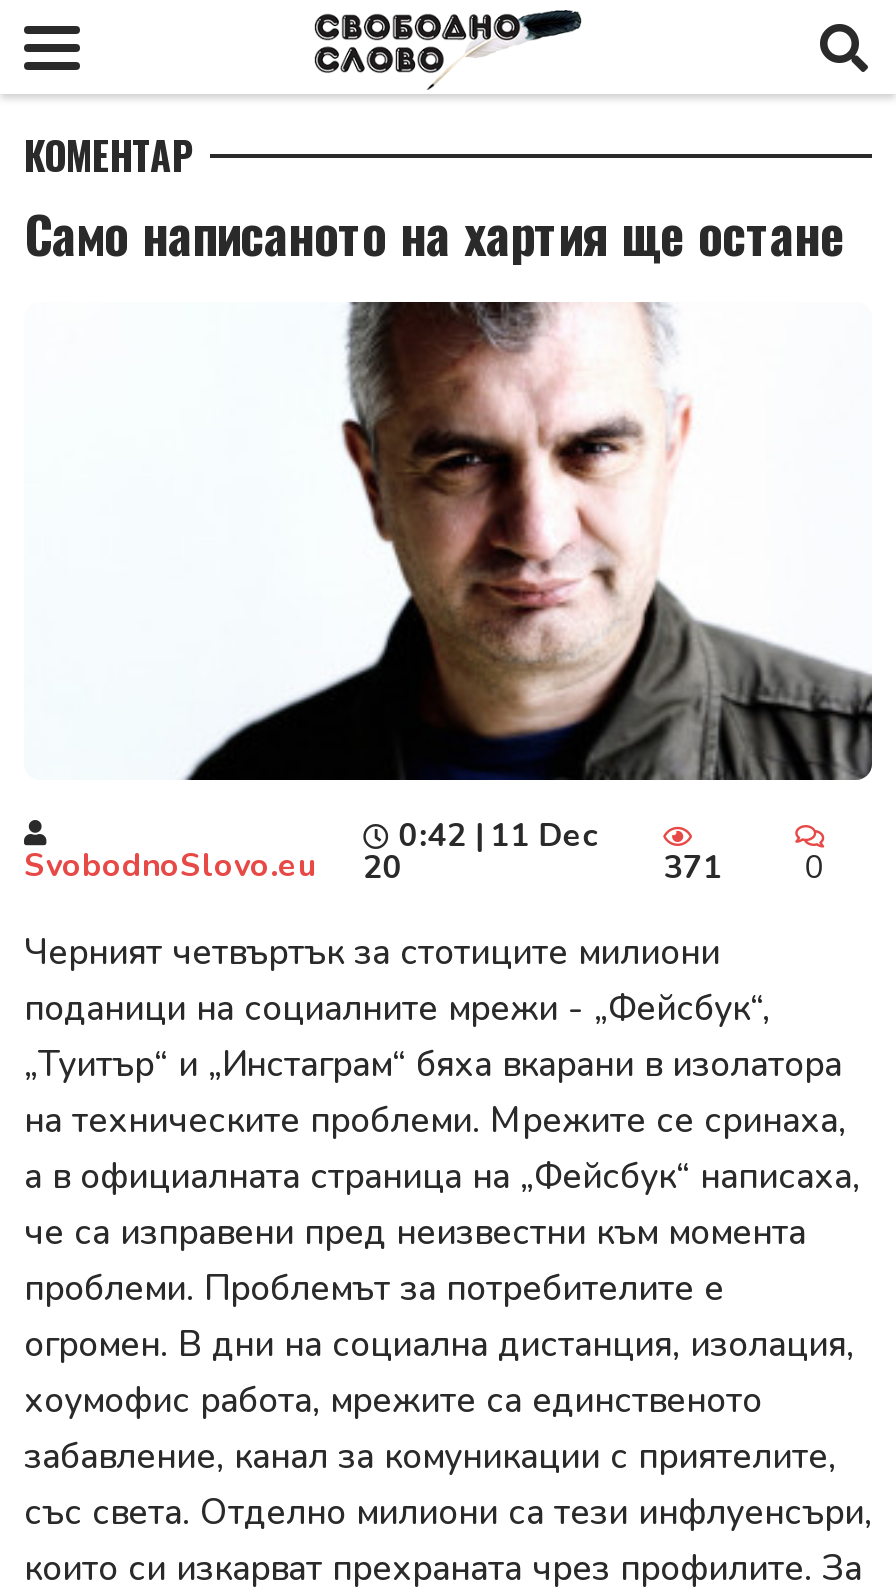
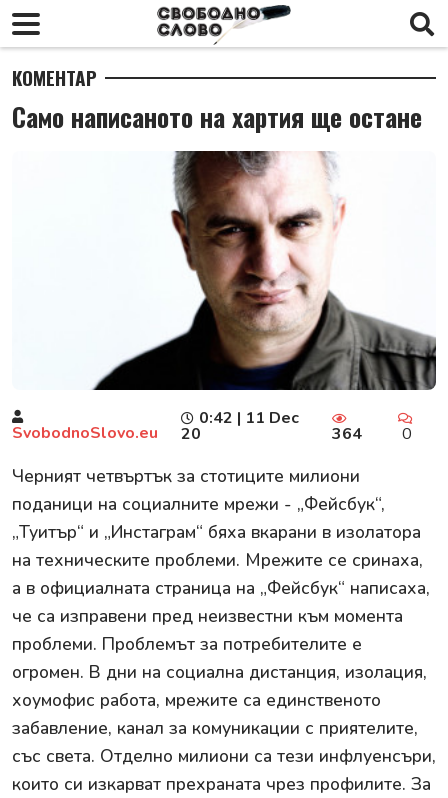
- 371 0
+ 364 0
